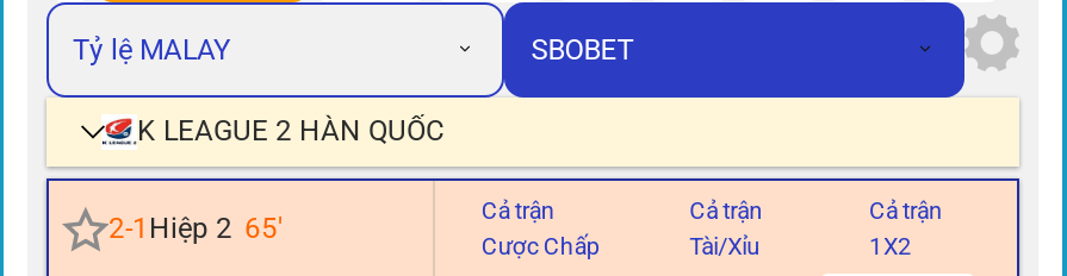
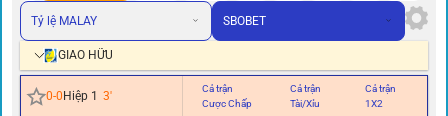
- K LEAGUE 2 HÀN QUỐC
+ GIAO HỮU

- 2-1 Hiệp 2 65
+ 0-0 Hiệp 1 3
